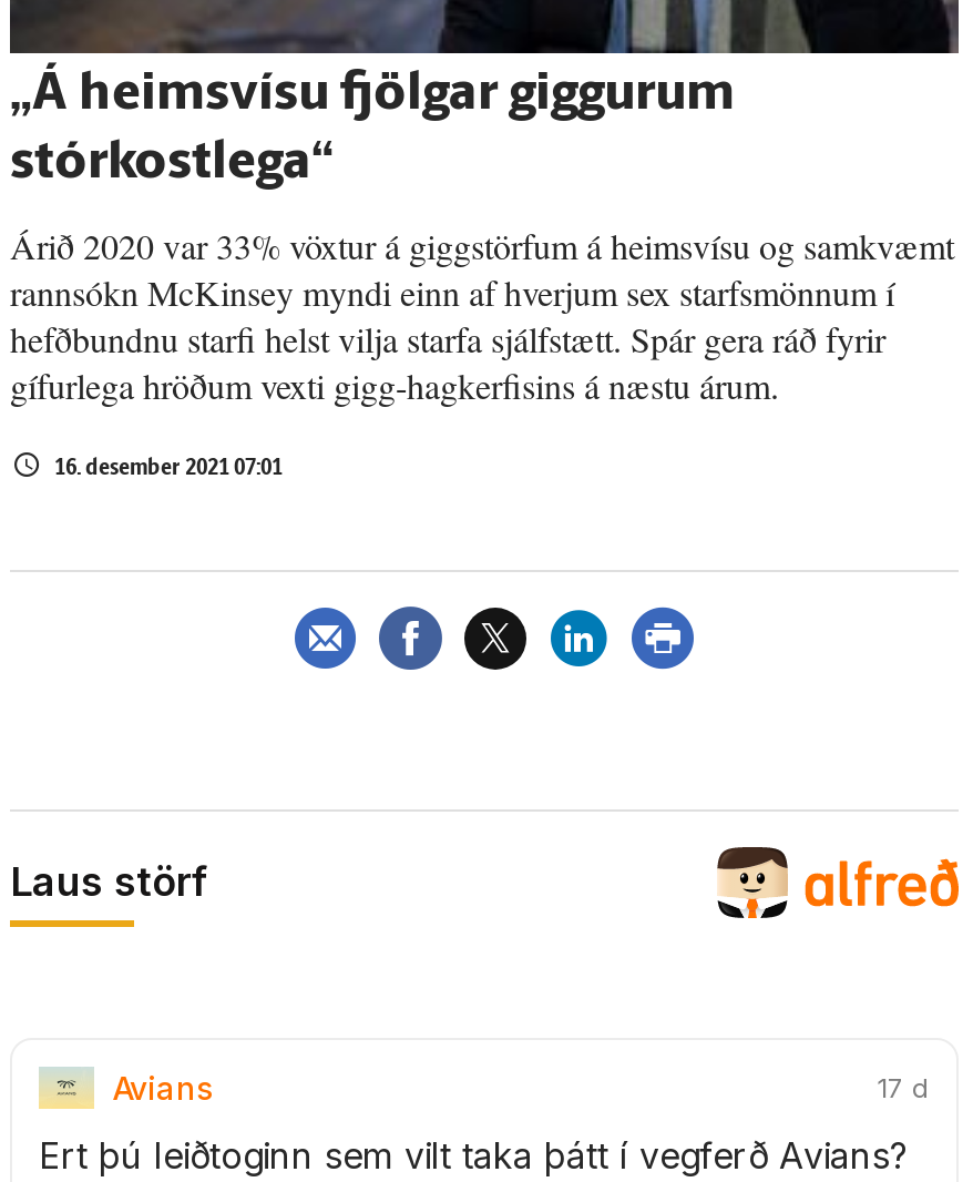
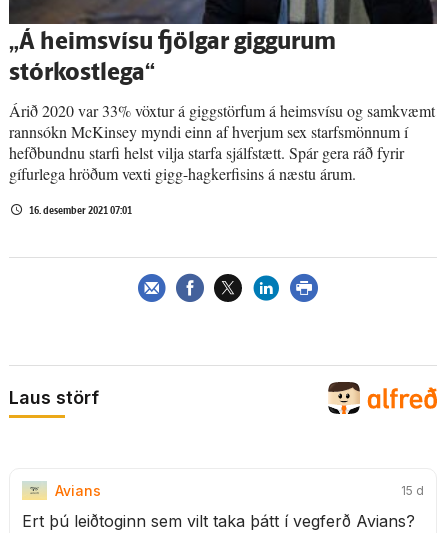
- 17 d
+ 15 d
